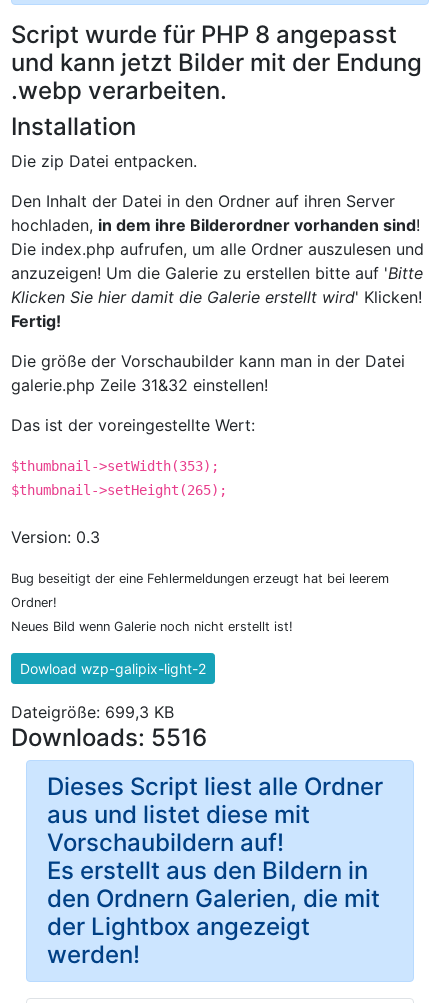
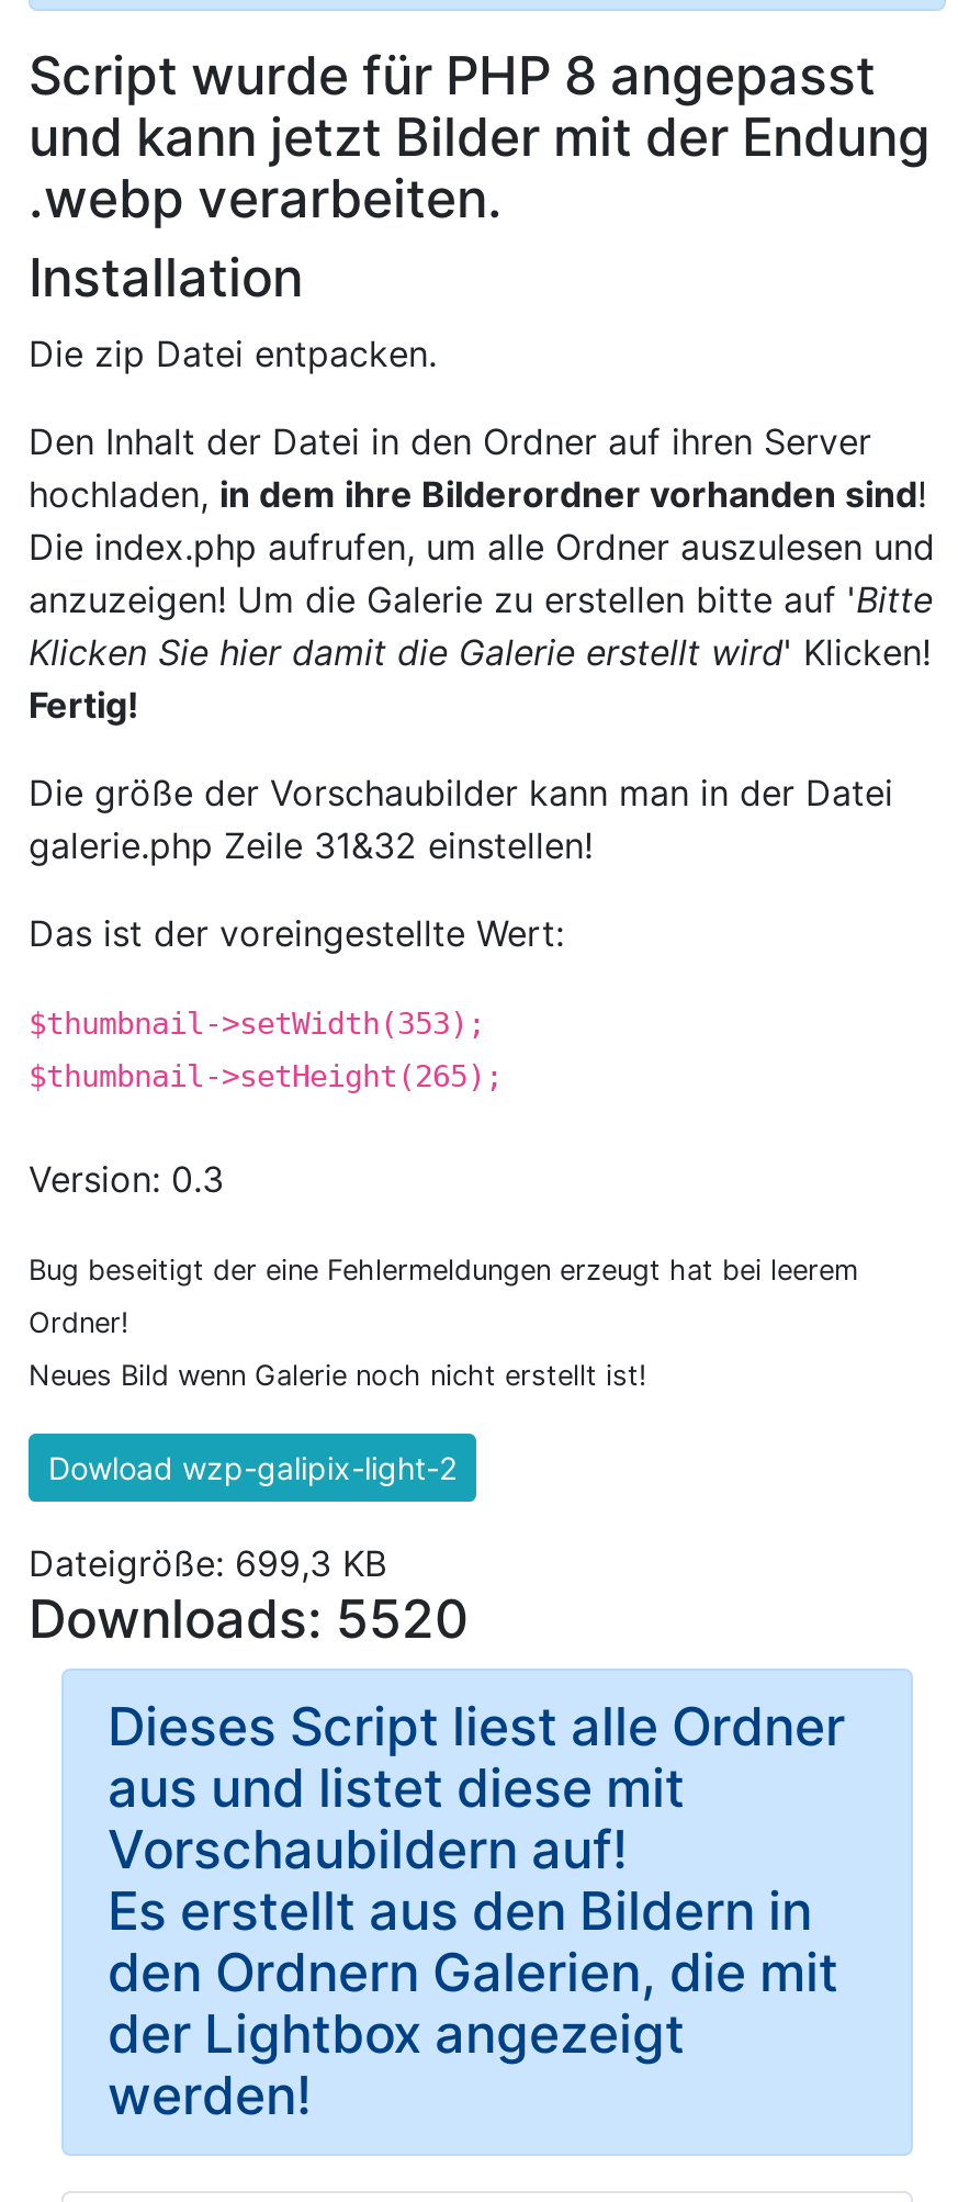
- Downloads: 5516
+ Downloads: 5520
